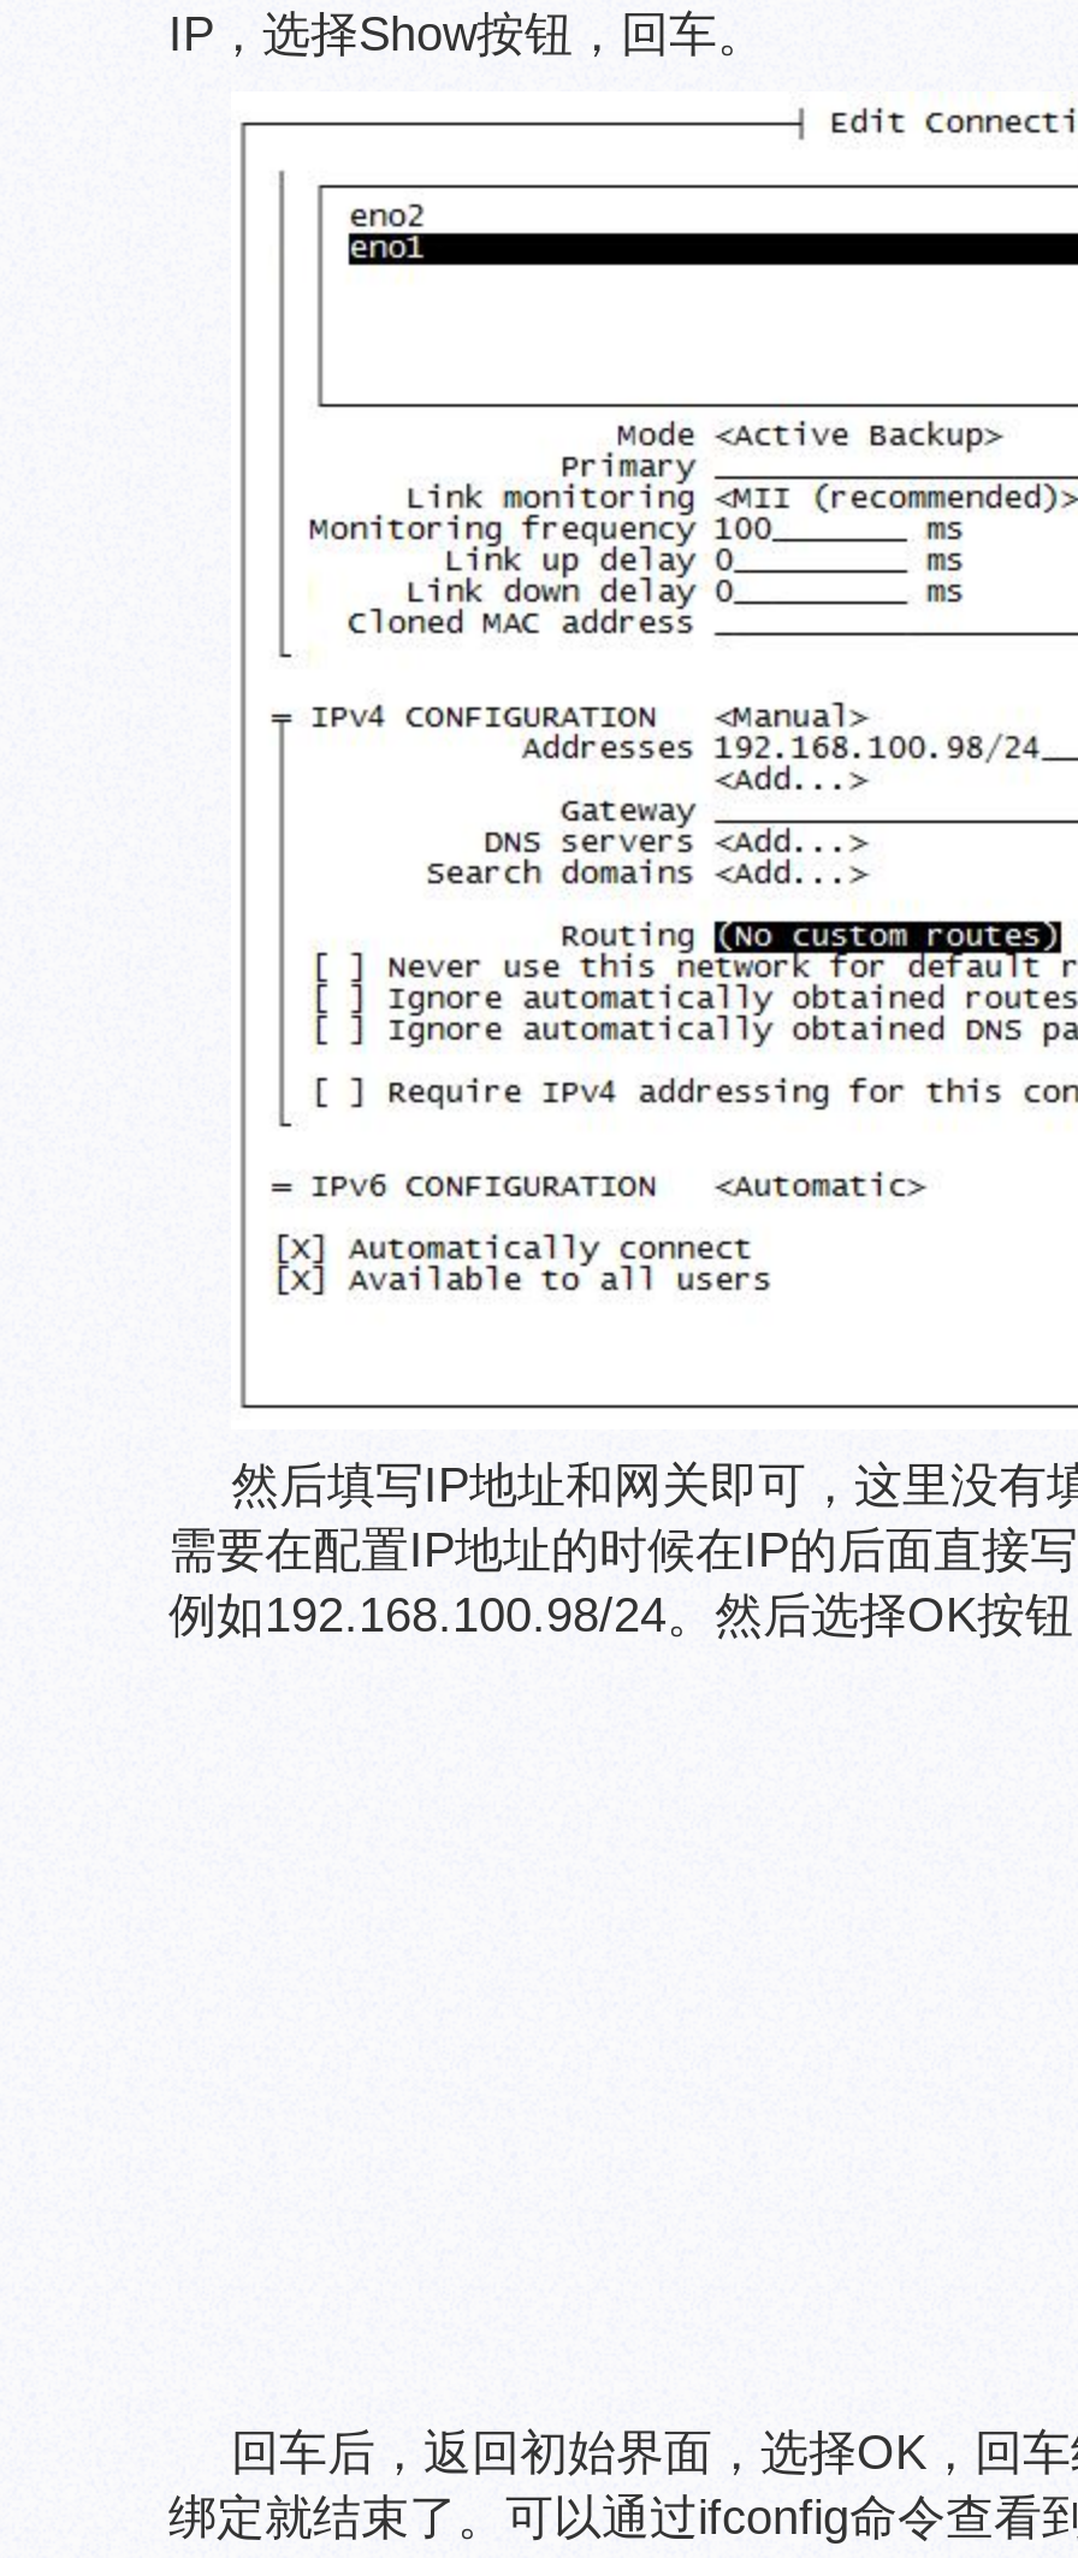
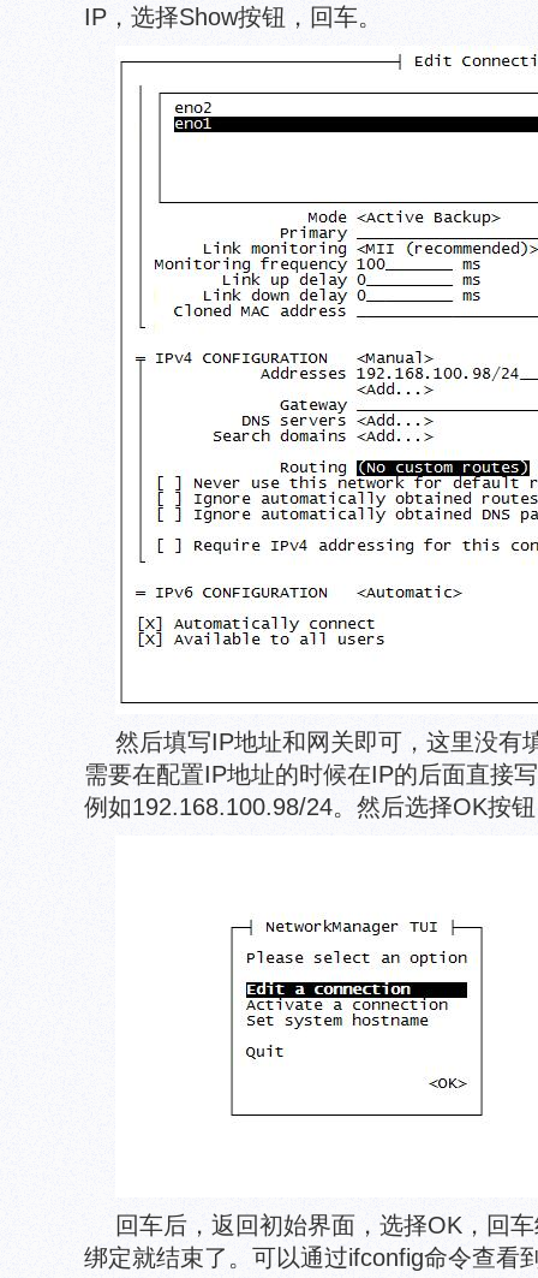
+ [image]
